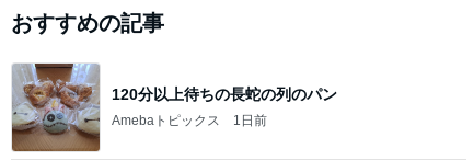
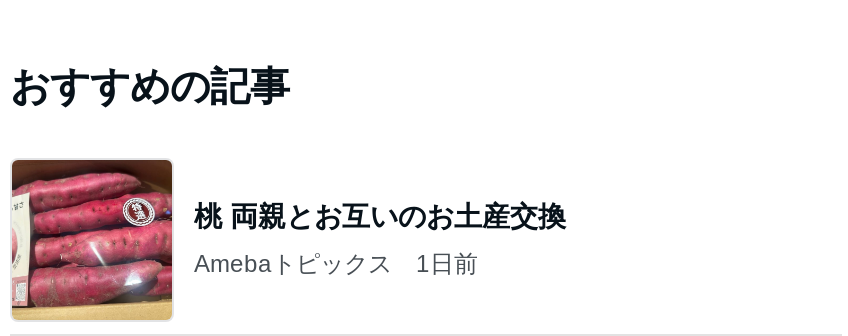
- [image]
- 120分以上待ちの長蛇の列のパン
+ [image]
+ 桃 両親とお互いのお土産交換
